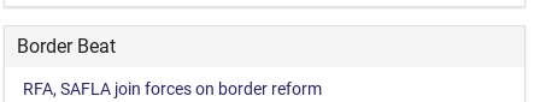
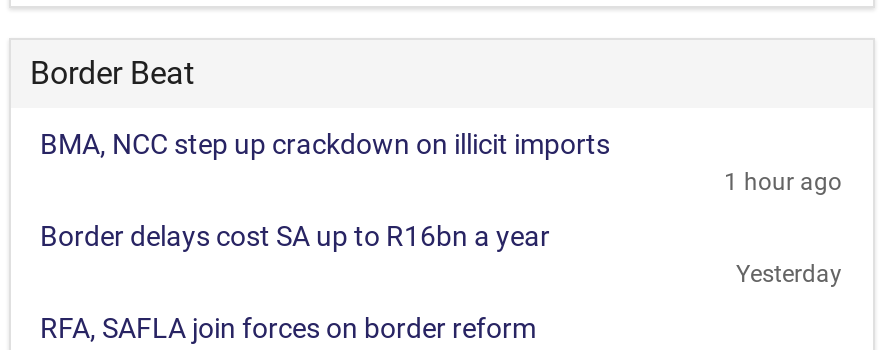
+ BMA, NCC step up crackdown on illicit imports
+ 1 hour ago
+ Border delays cost SA up to R16bn a year
+ Yesterday
